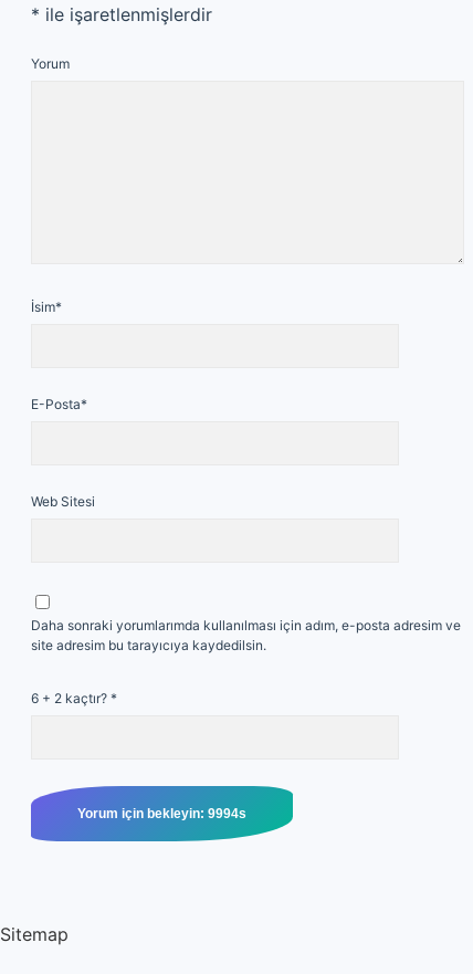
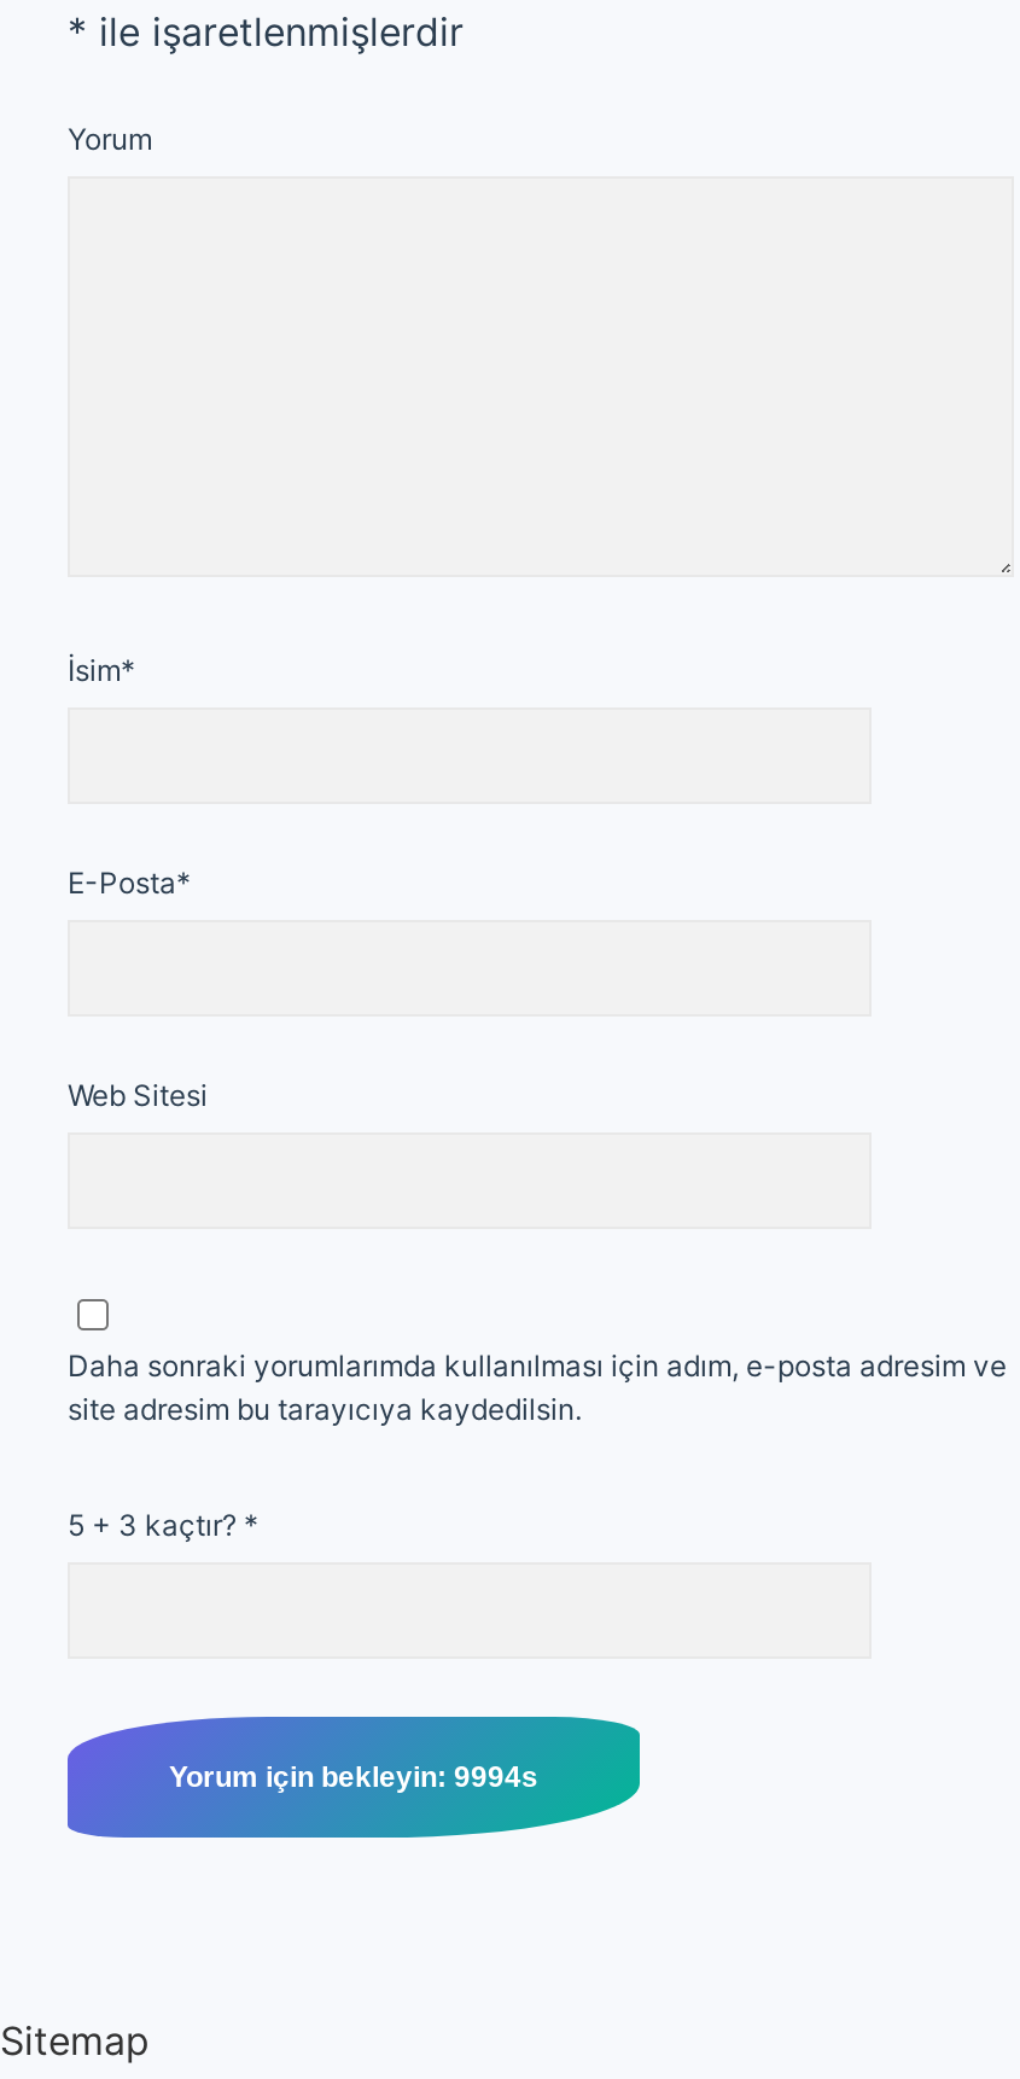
- 6 + 2 kaçtır? *
+ 5 + 3 kaçtır? *
